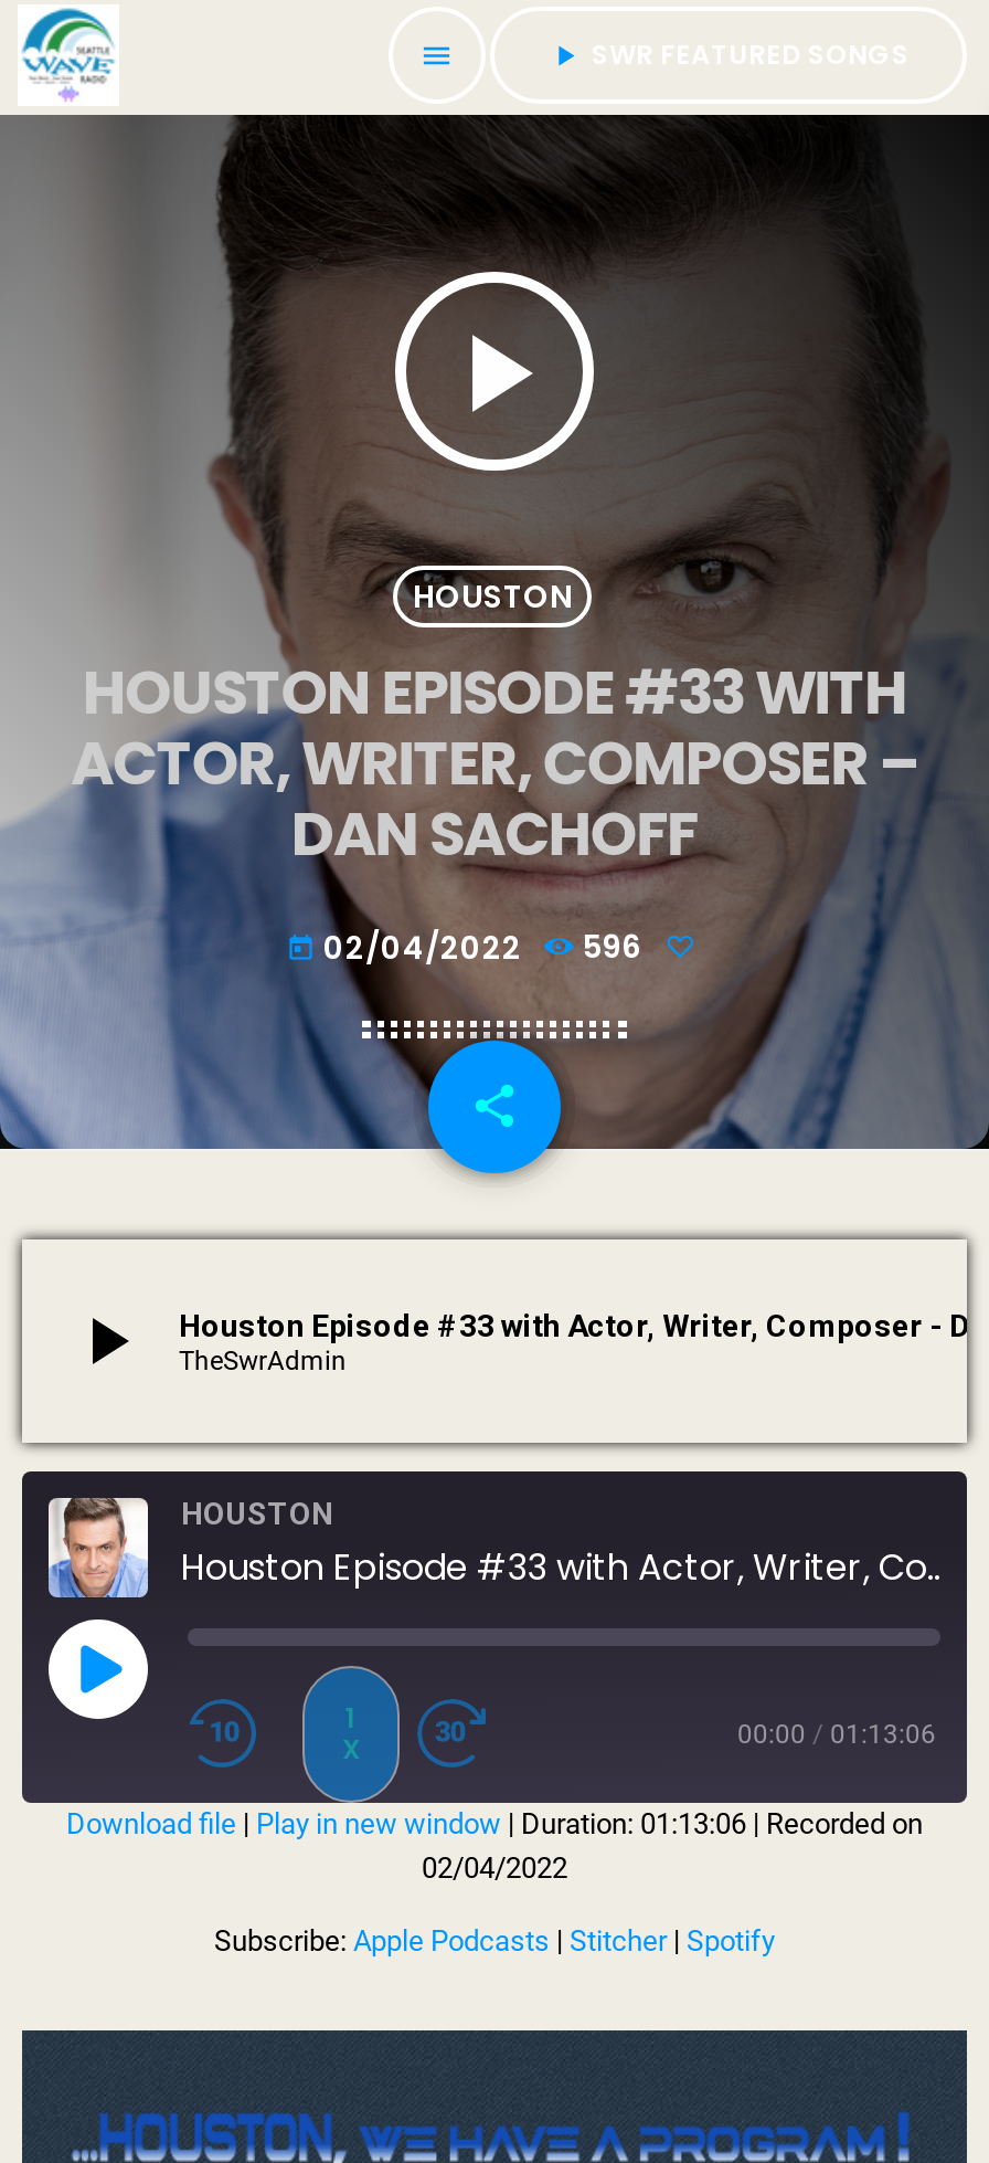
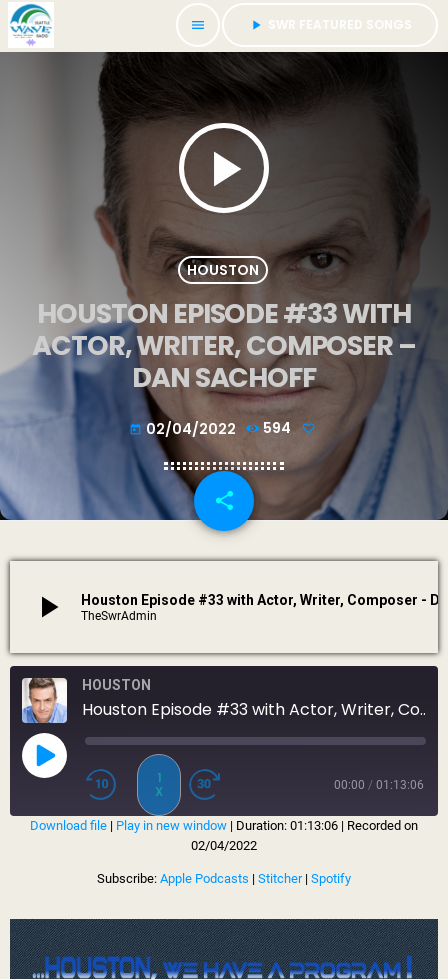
- 596
+ 594
